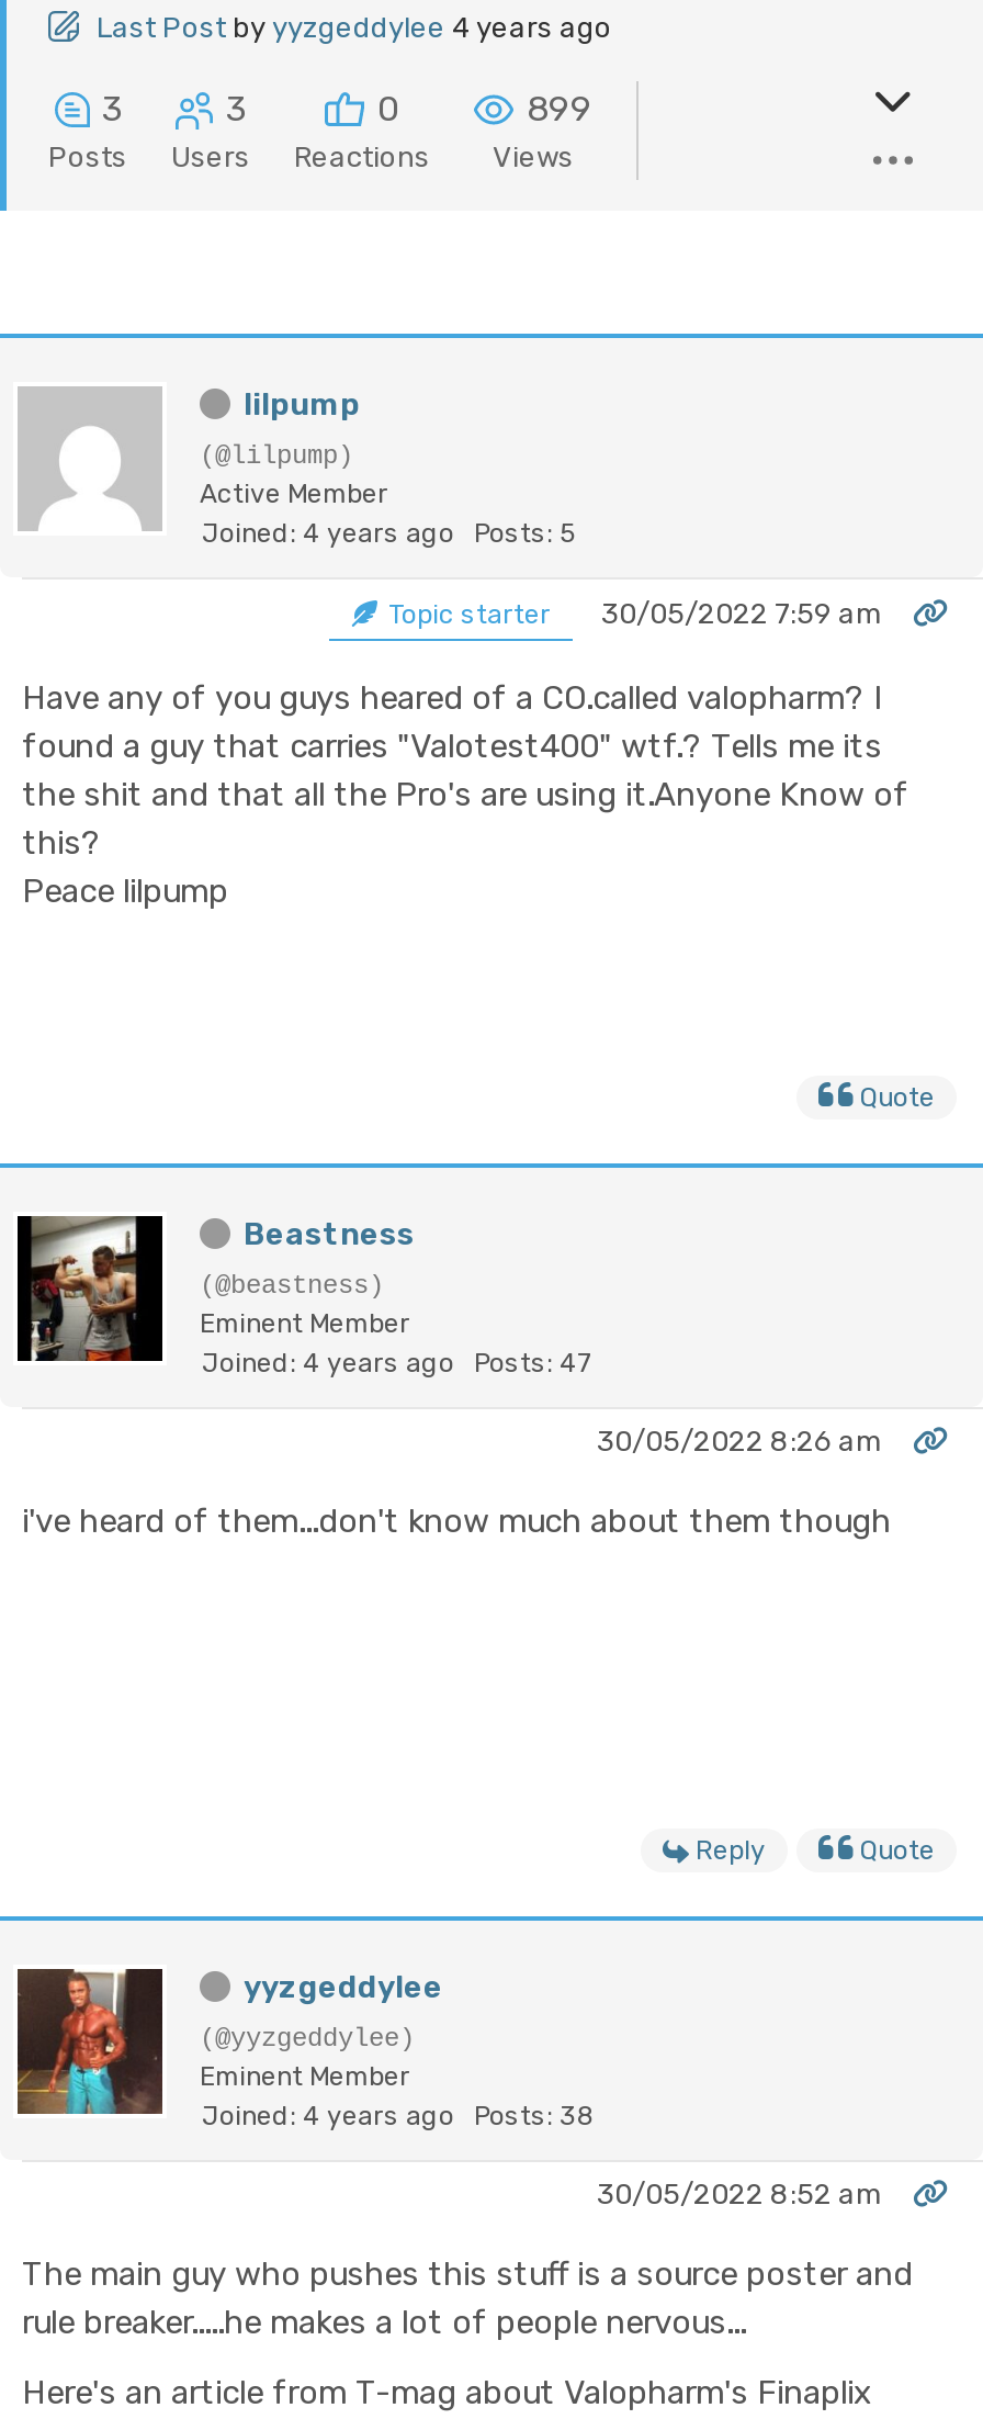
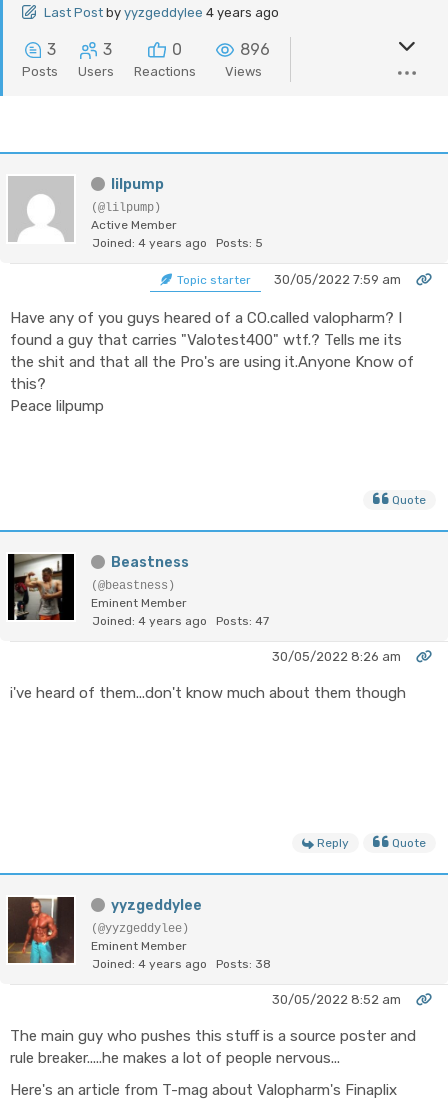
- 899
+ 896
